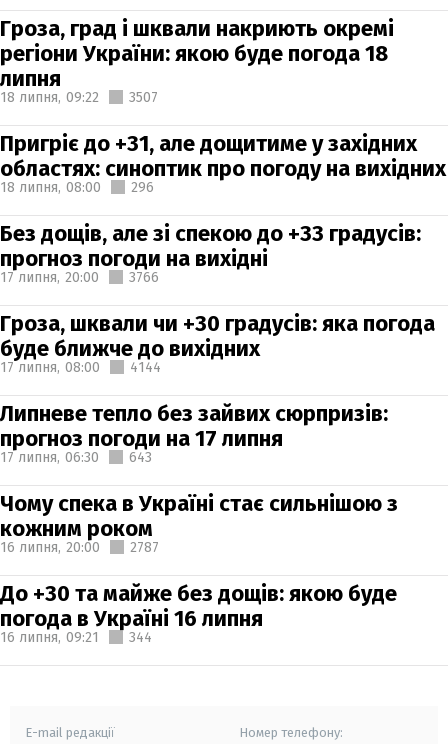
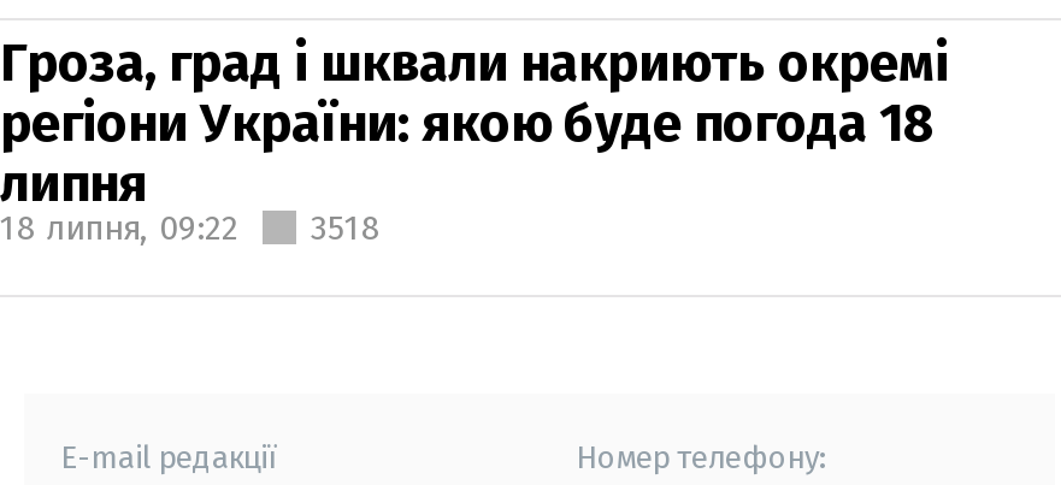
- 3507
- Пригріє до +31, але дощитиме у західних
- областях: синоптик про погоду на вихідних
- 18 липня, 08:00
- 296
- Без дощів, але зі спекою до +33 градусів:
- прогноз погоди на вихідні
- 17 липня, 20:00
- 3766
- Гроза, шквали чи +30 градусів: яка погода
- буде ближче до вихідних
- 17 липня, 08:00
- 4144
- Липневе тепло без зайвих сюрпризів:
- прогноз погоди на 17 липня
- 17 липня, 06:30
- 643
- Чому спека в Україні стає сильнішою з
- кожним роком
- 16 липня, 20:00
- 2787
- До +30 та майже без дощів: якою буде
- погода в Україні 16 липня
- 16 липня, 09:21
- 344
+ 3518
